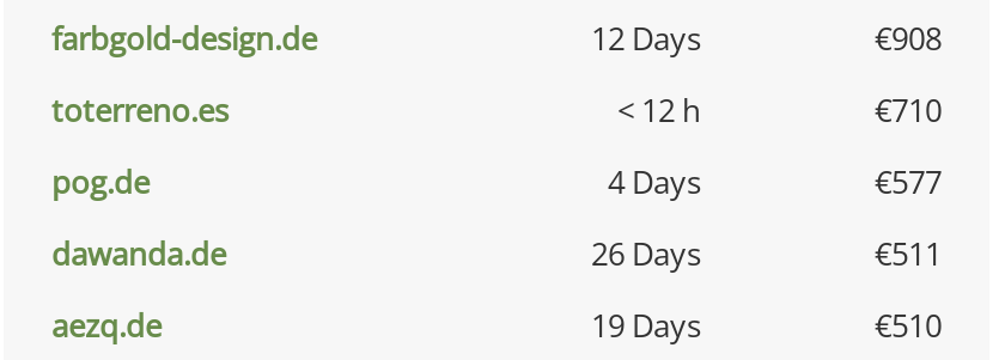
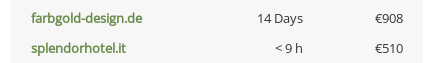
- 12 Days
+ 14 Days

- toterreno.es
- < 12 h
- €710
- pog.de
- 4 Days
- €577
- dawanda.de
- 26 Days
- €511
- aezq.de
- 19 Days
+ splendorhotel.it
+ < 9 h
